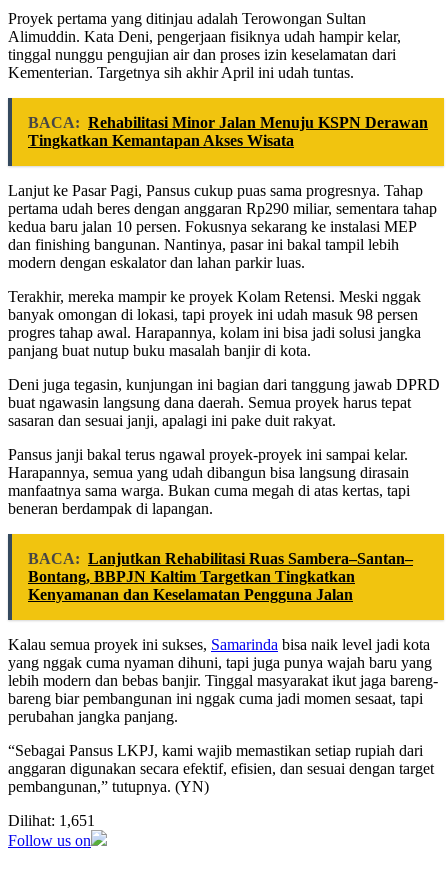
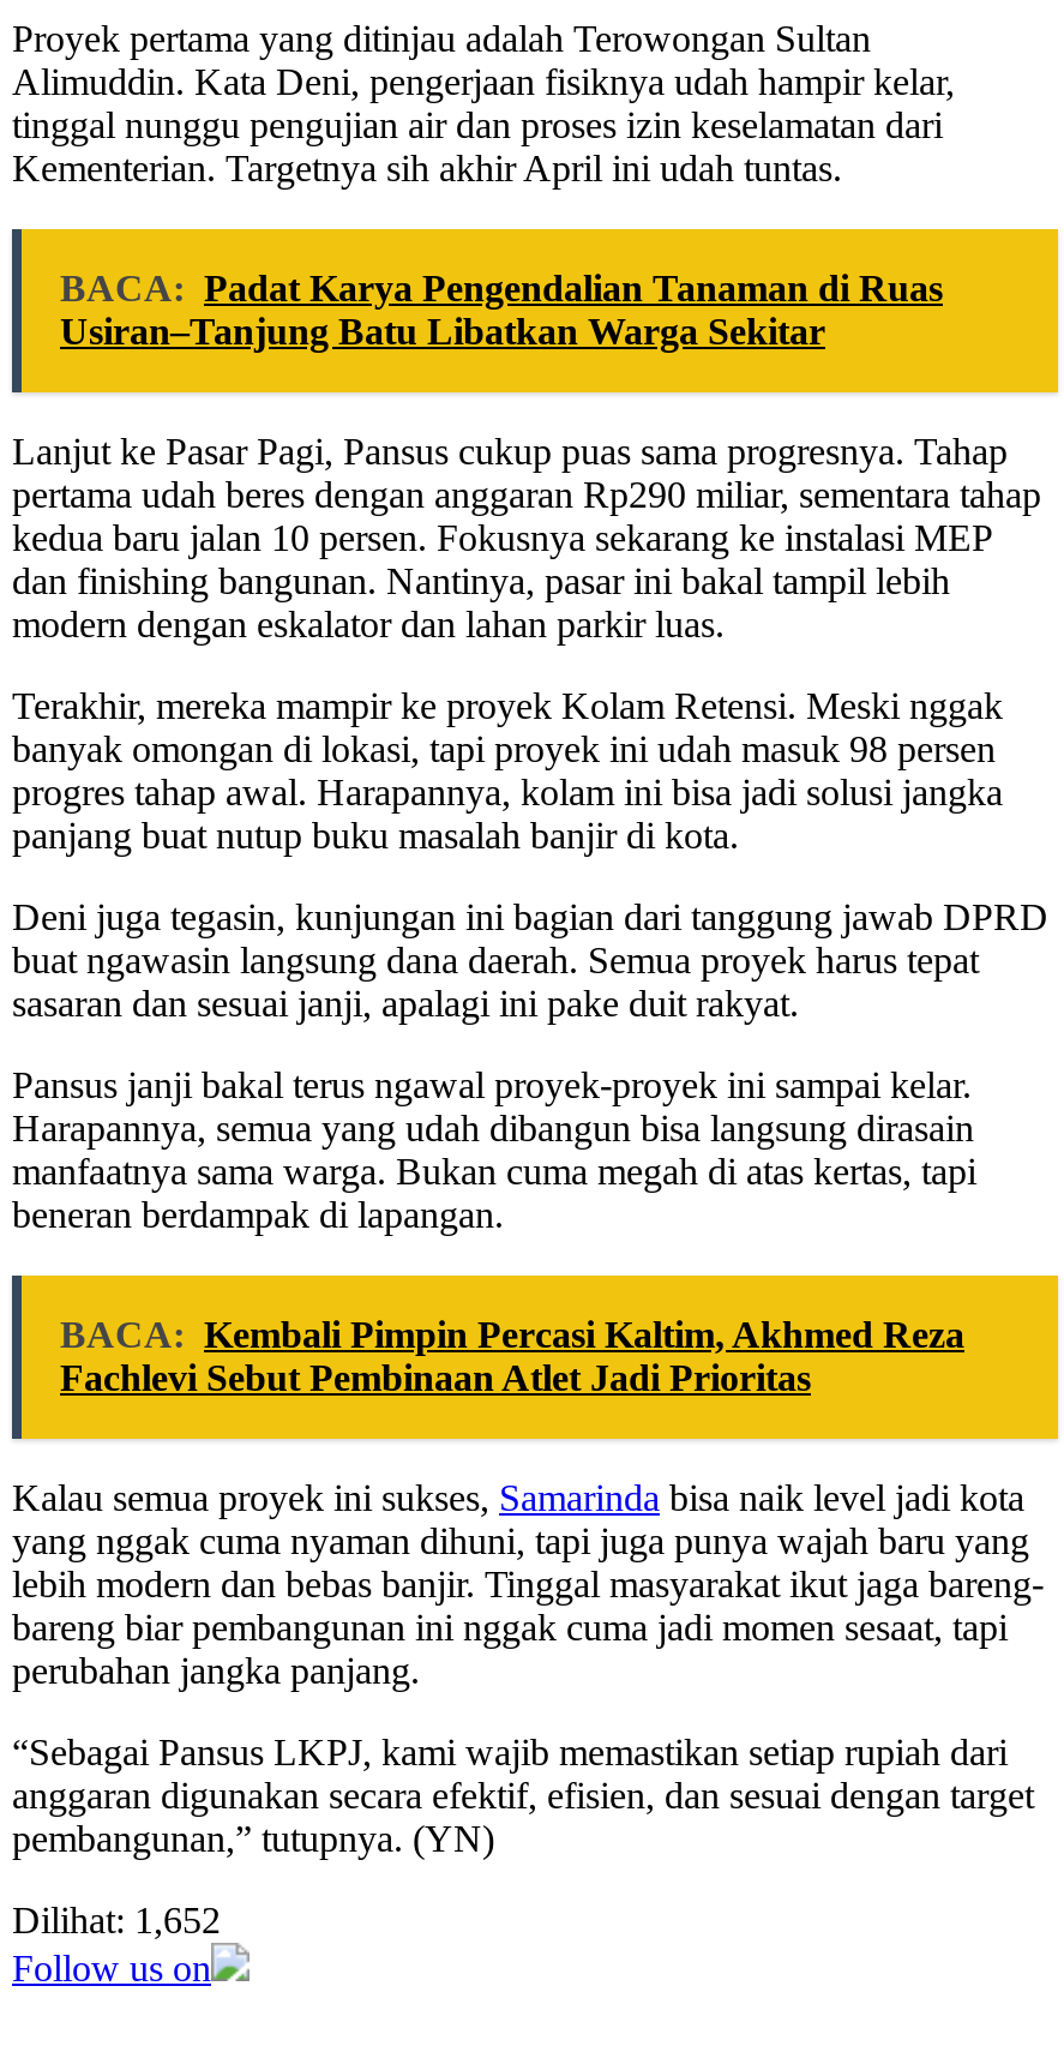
- BACA: Rehabilitasi Minor Jalan Menuju KSPN Derawan
- Tingkatkan Kemantapan Akses Wisata
+ BACA: Padat Karya Pengendalian Tanaman di Ruas
+ Usiran–Tanjung Batu Libatkan Warga Sekitar

- BACA: Lanjutkan Rehabilitasi Ruas Sambera–Santan–
- Bontang, BBPJN Kaltim Targetkan Tingkatkan
- Kenyamanan dan Keselamatan Pengguna Jalan
+ BACA: Kembali Pimpin Percasi Kaltim, Akhmed Reza
+ Fachlevi Sebut Pembinaan Atlet Jadi Prioritas

- Dilihat: 1,651
+ Dilihat: 1,652
